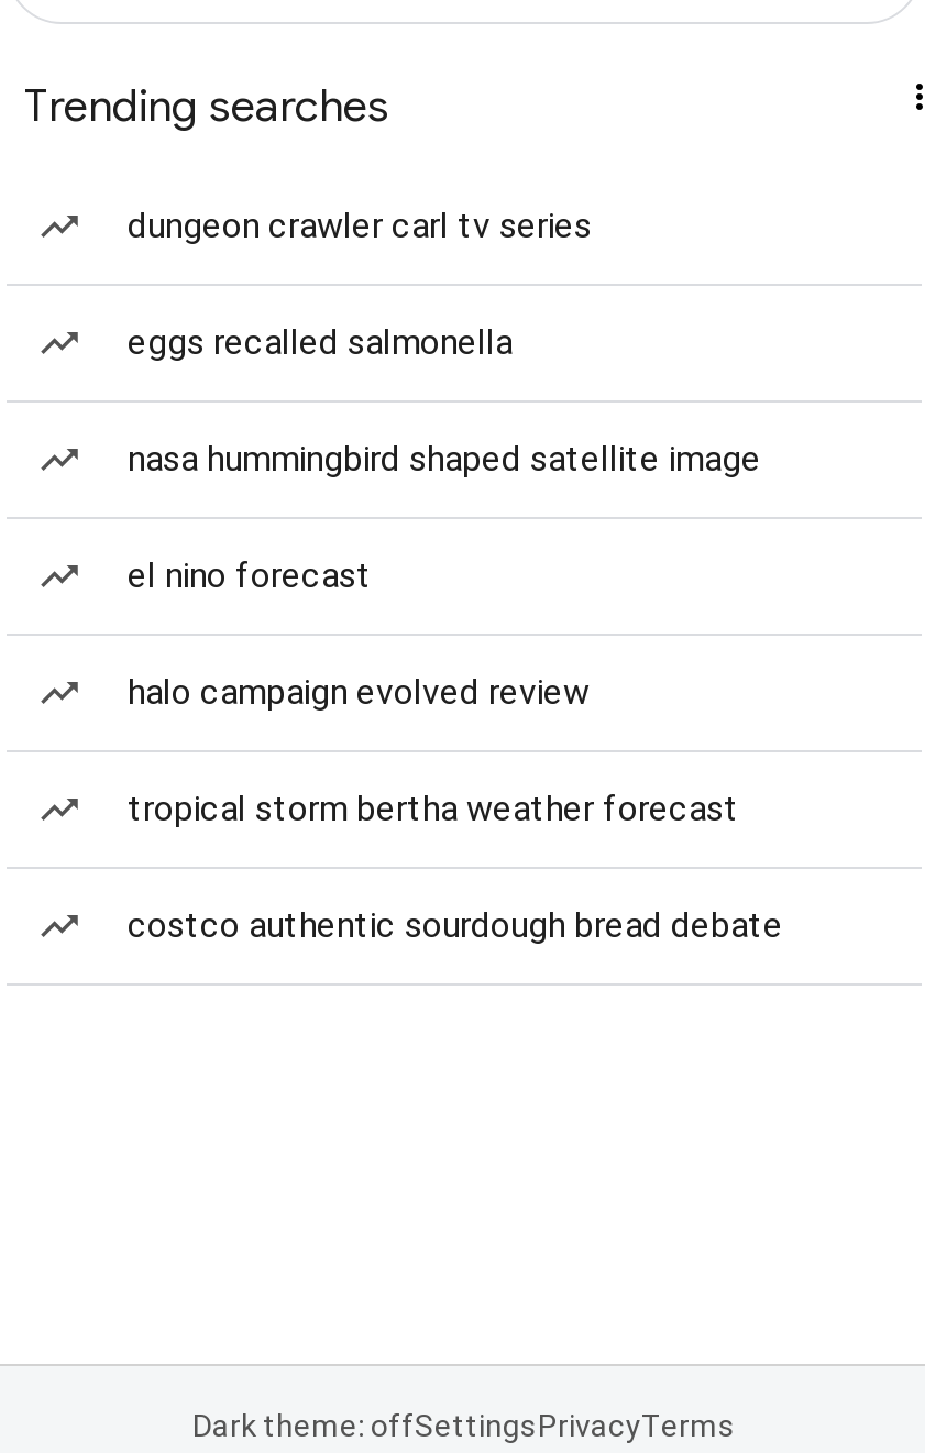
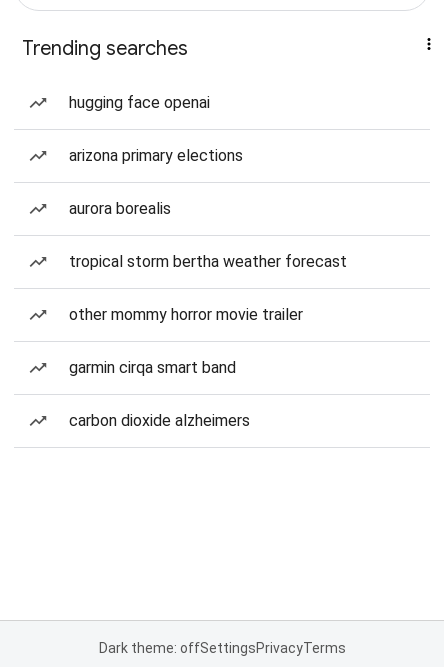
- dungeon crawler carl tv series
- eggs recalled salmonella
- nasa hummingbird shaped satellite image
- el nino forecast
- halo campaign evolved review
+ hugging face openai
+ arizona primary elections
+ aurora borealis

moved up: tropical storm bertha weather forecast

- costco authentic sourdough bread debate
+ other mommy horror movie trailer
+ garmin cirqa smart band
+ carbon dioxide alzheimers
